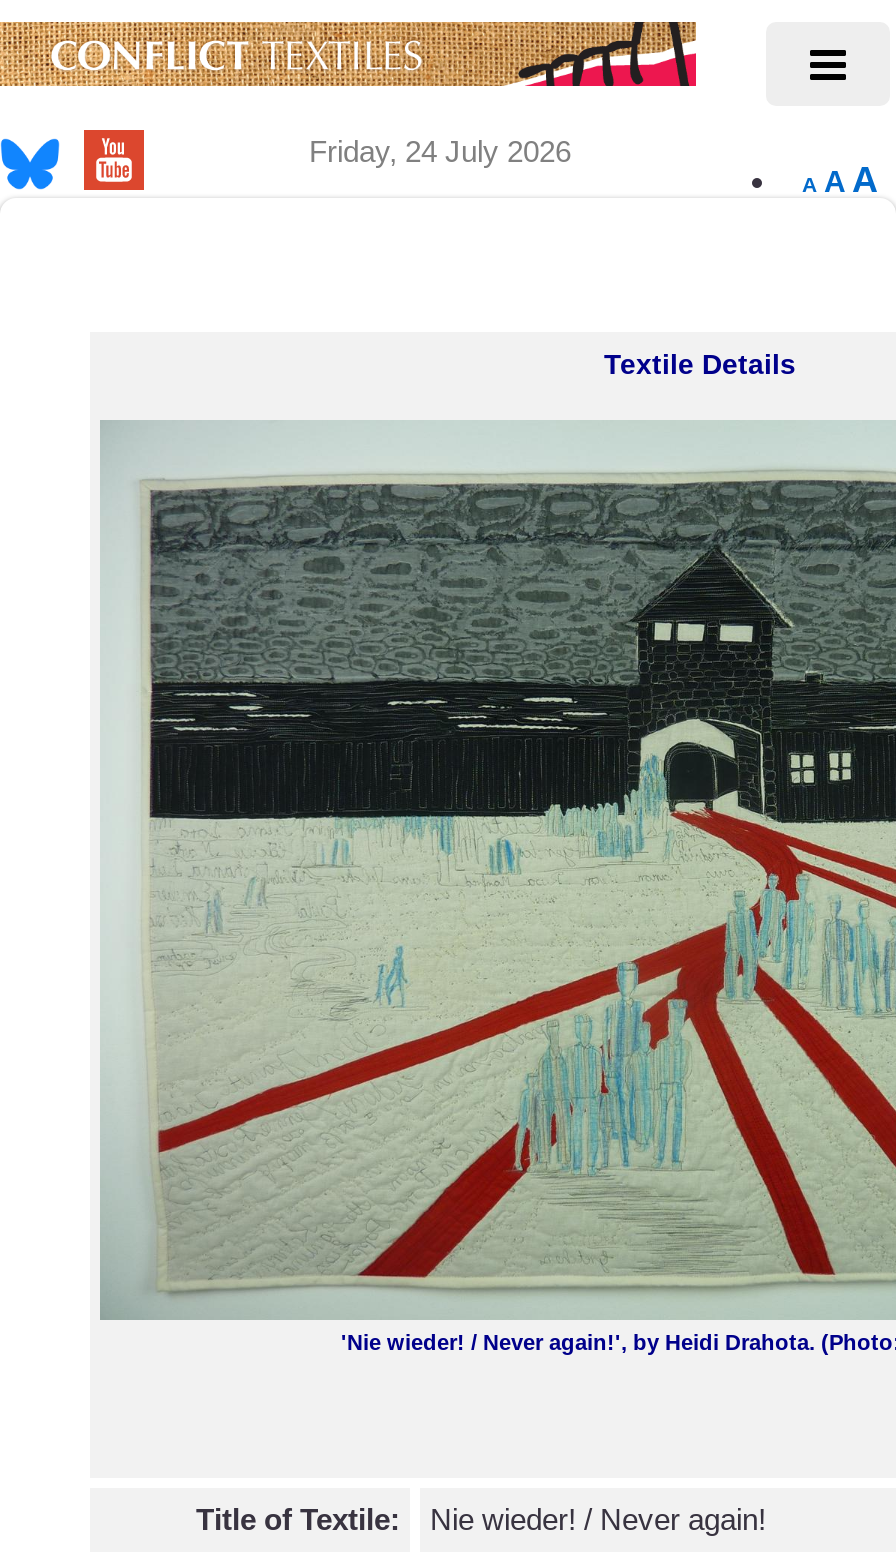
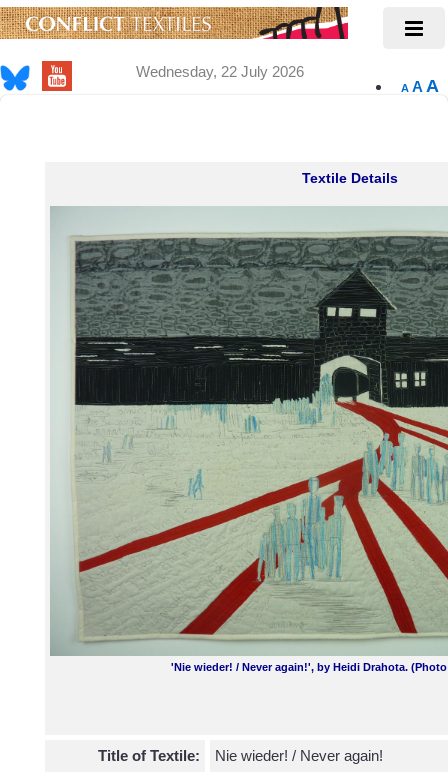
- Friday, 24 July 2026
+ Wednesday, 22 July 2026
